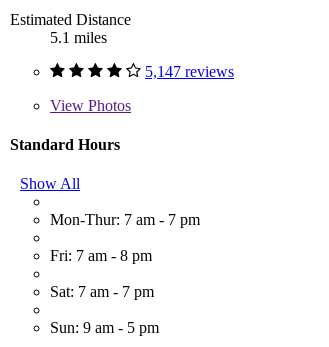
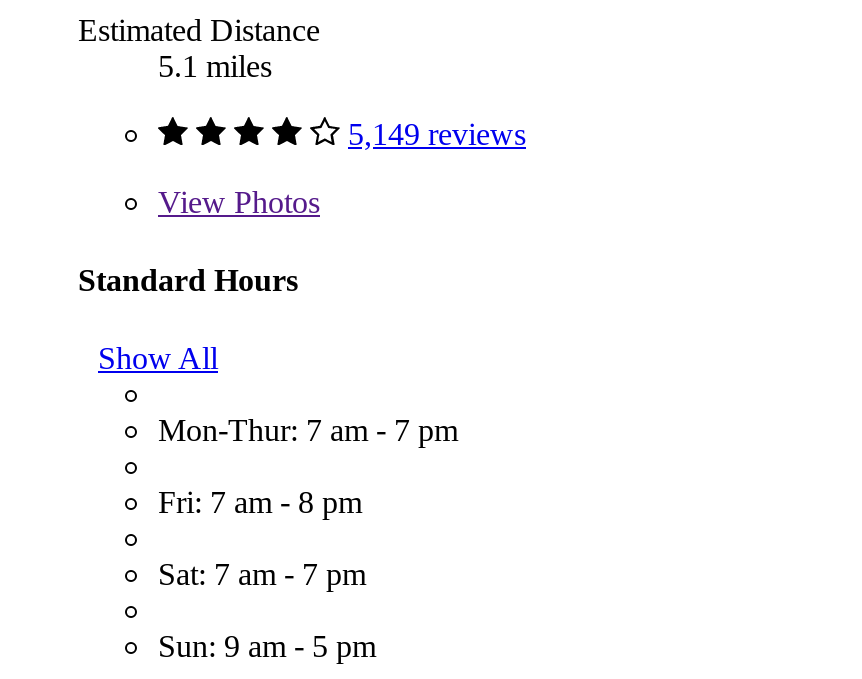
- 5,147 reviews
+ 5,149 reviews
